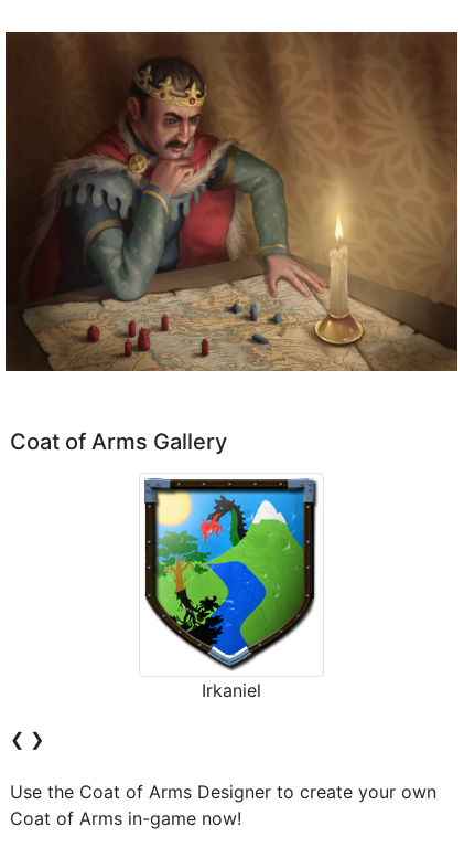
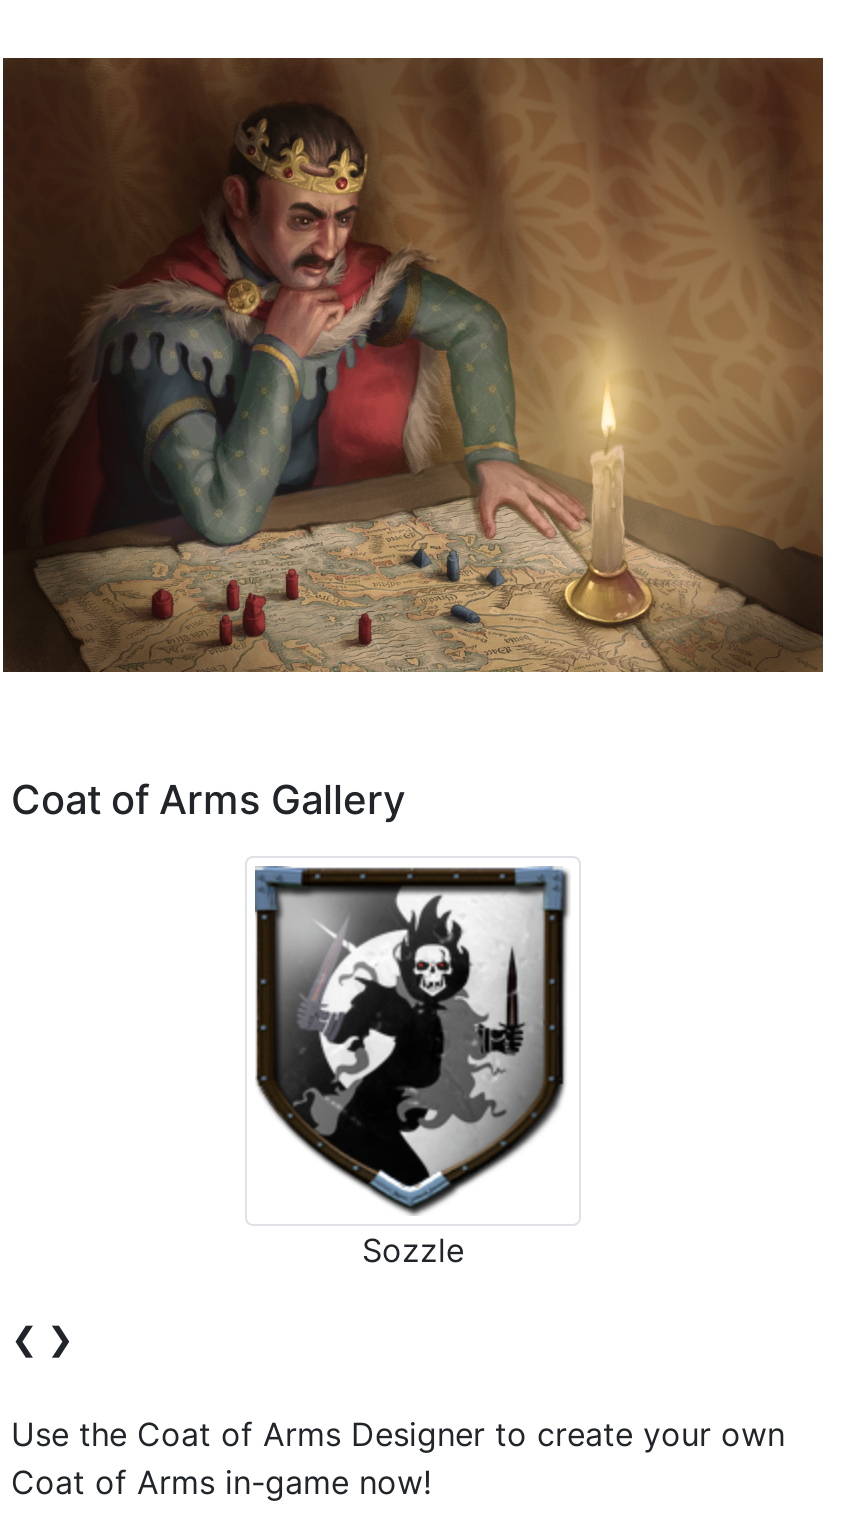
- [image]
- Irkaniel
+ [image]
+ Sozzle
